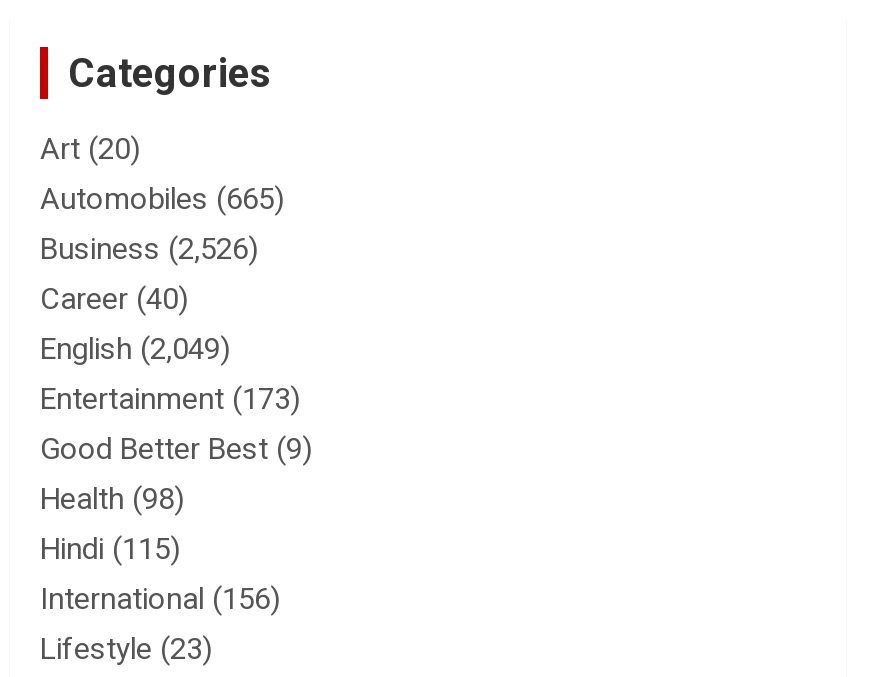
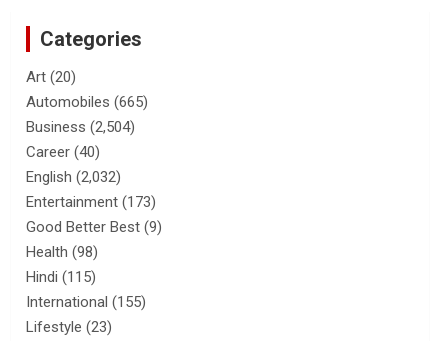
- Business (2,526)
+ Business (2,504)

- English (2,049)
+ English (2,032)

- International (156)
+ International (155)
